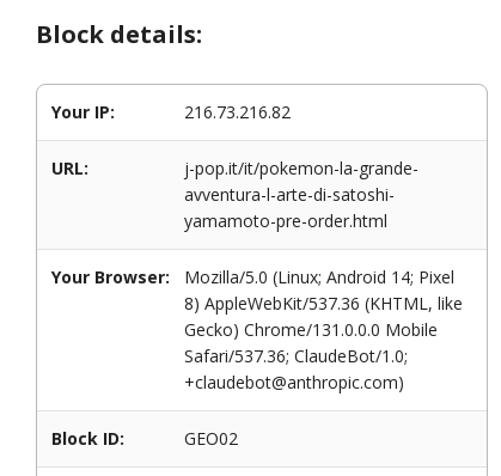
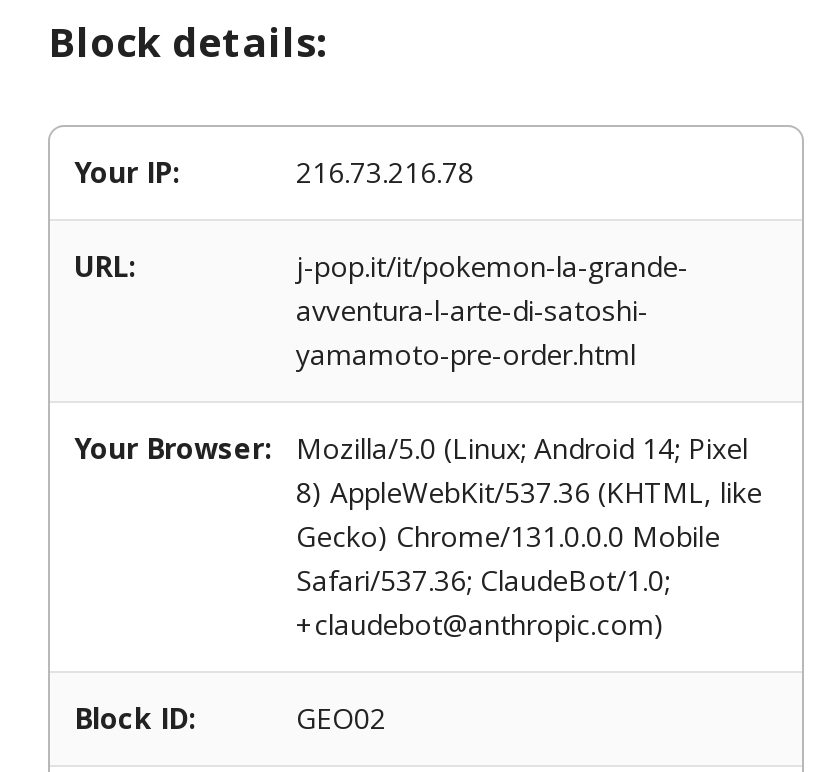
- 216.73.216.82
+ 216.73.216.78
